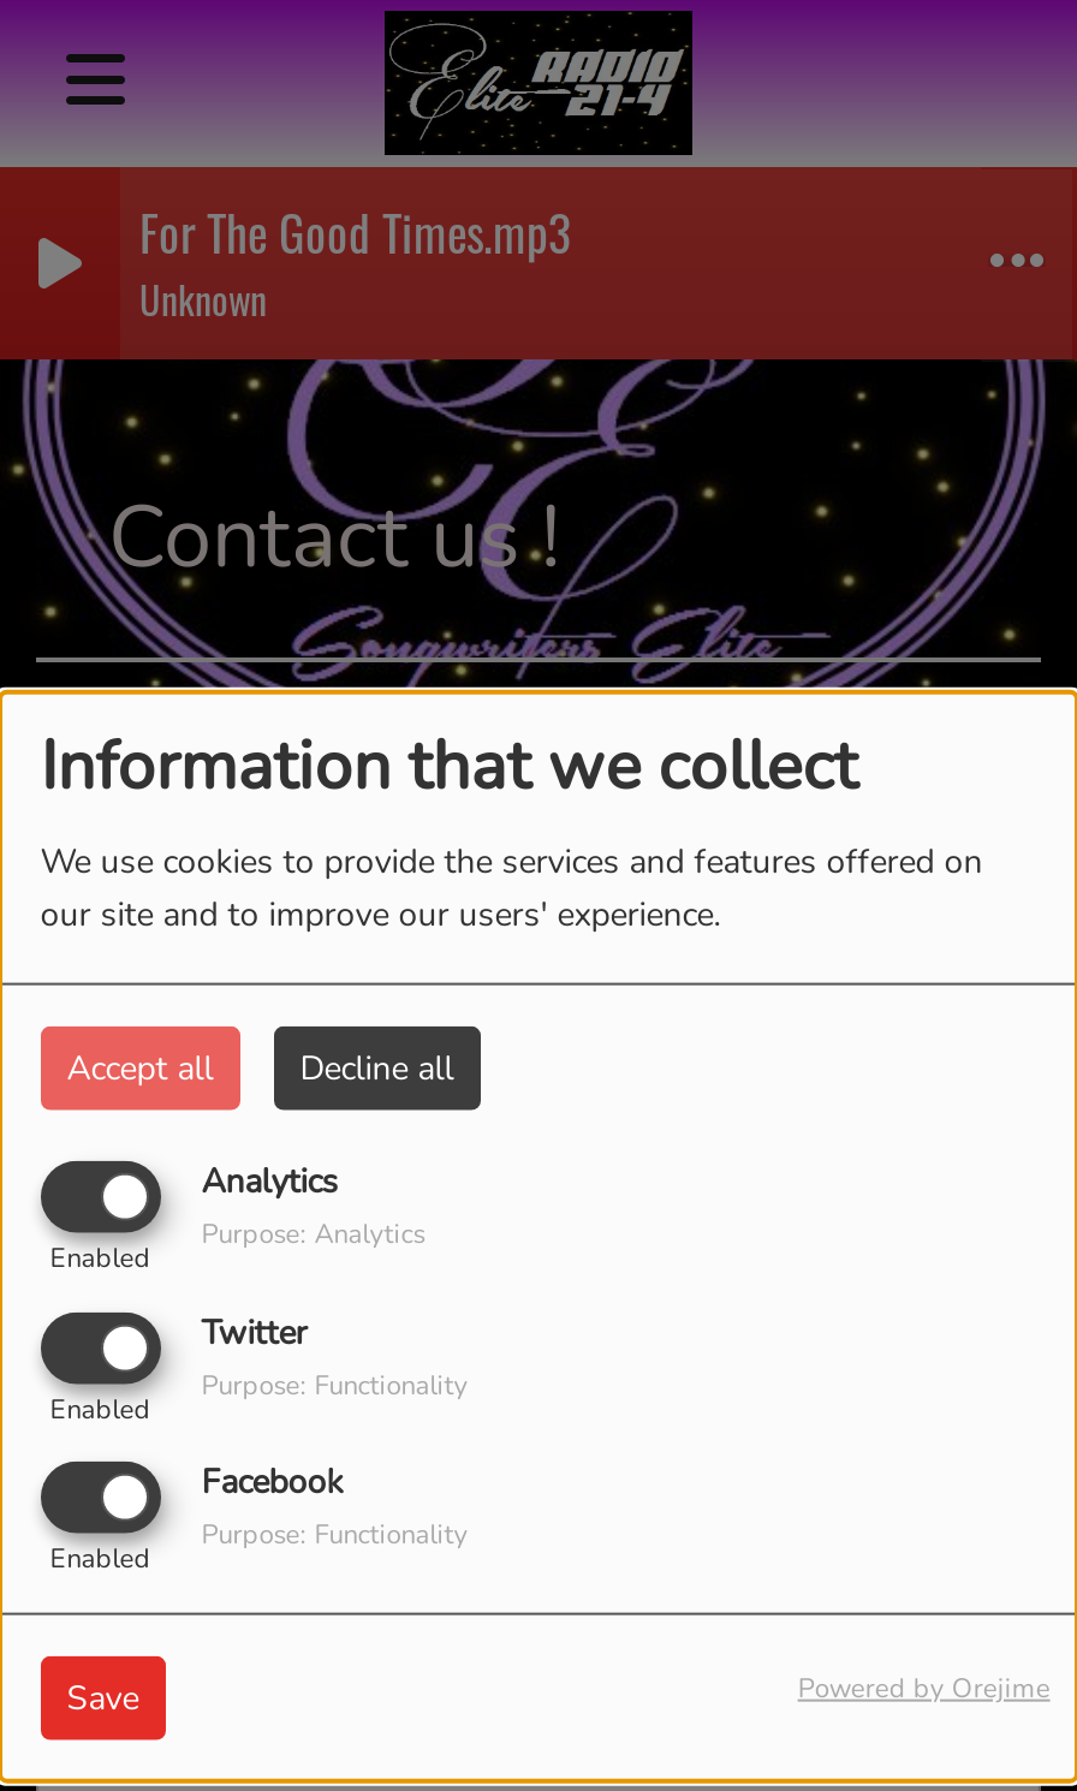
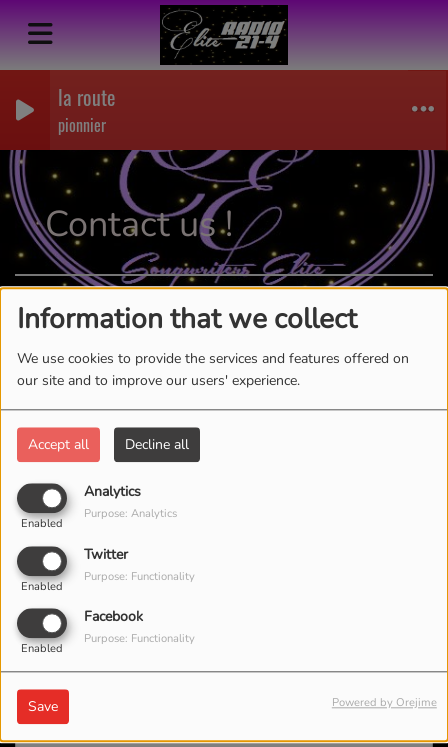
- For The Good Times.mp3
- Unknown
+ la route
+ pionnier
